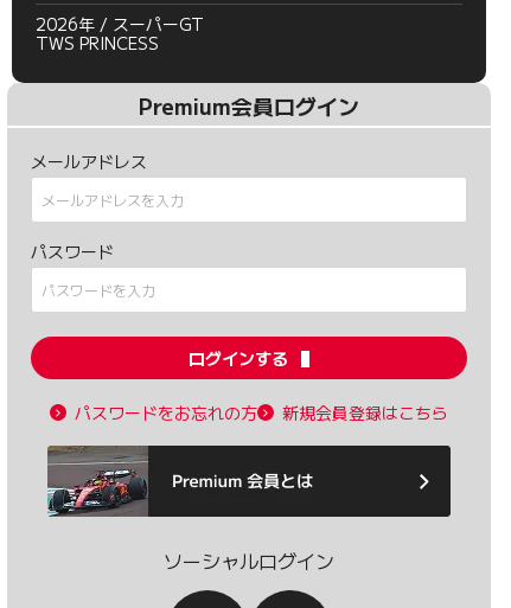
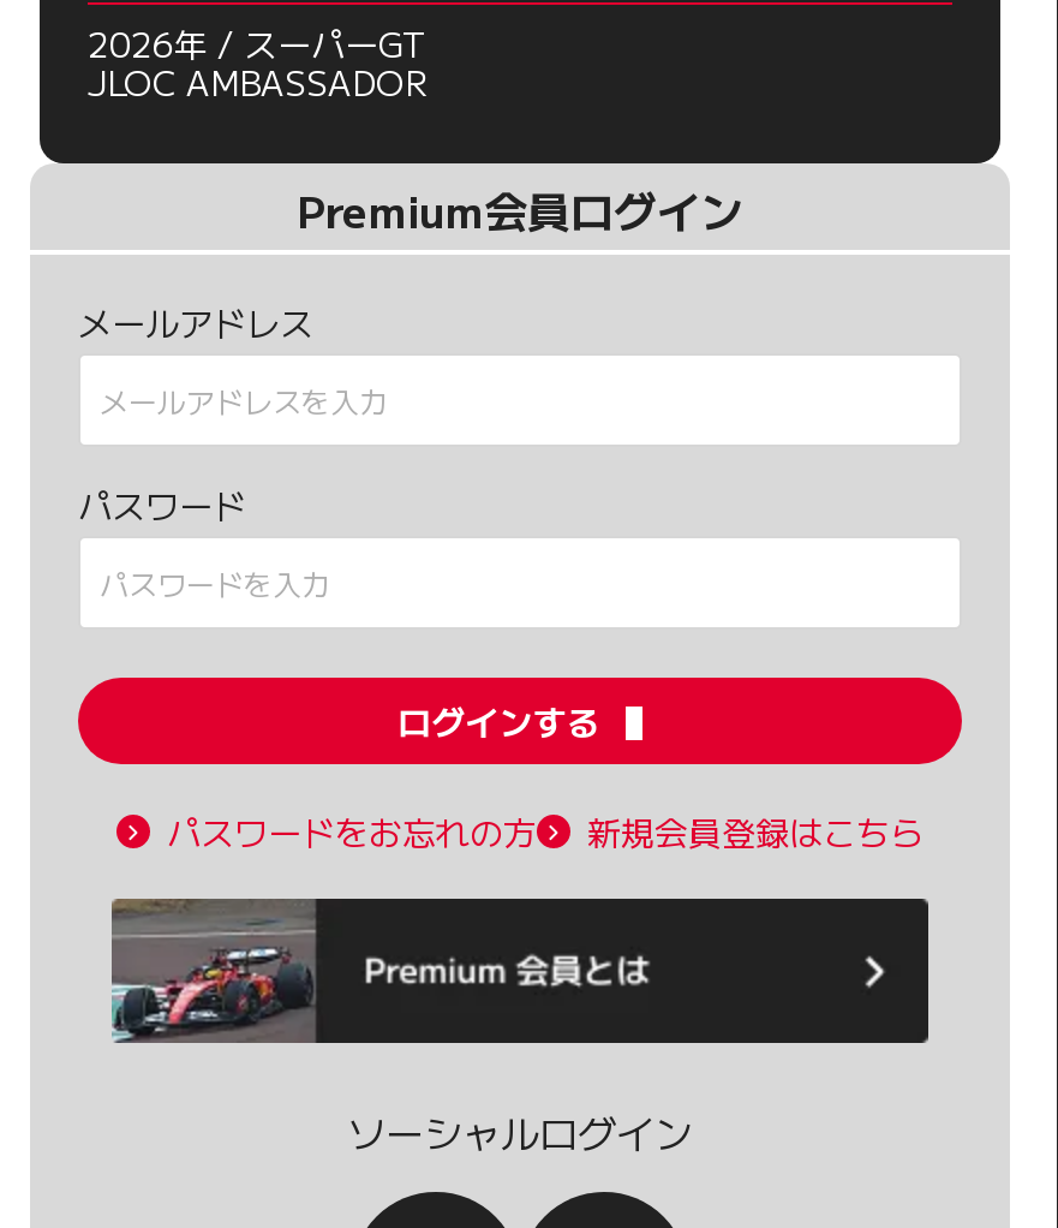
- TWS PRINCESS
+ JLOC AMBASSADOR
